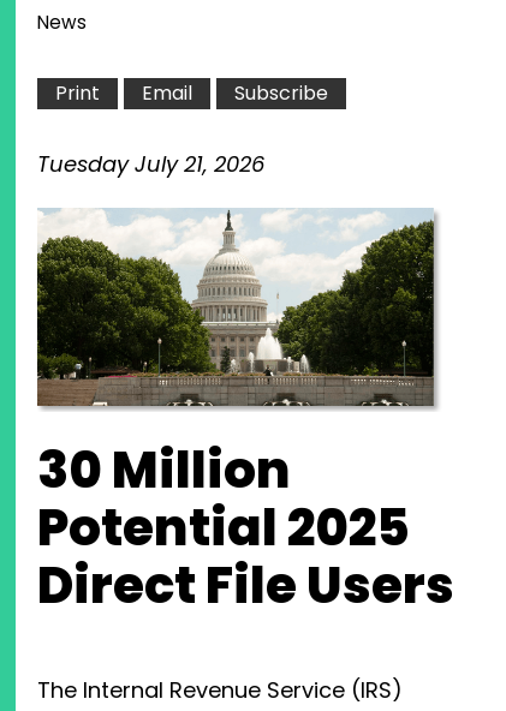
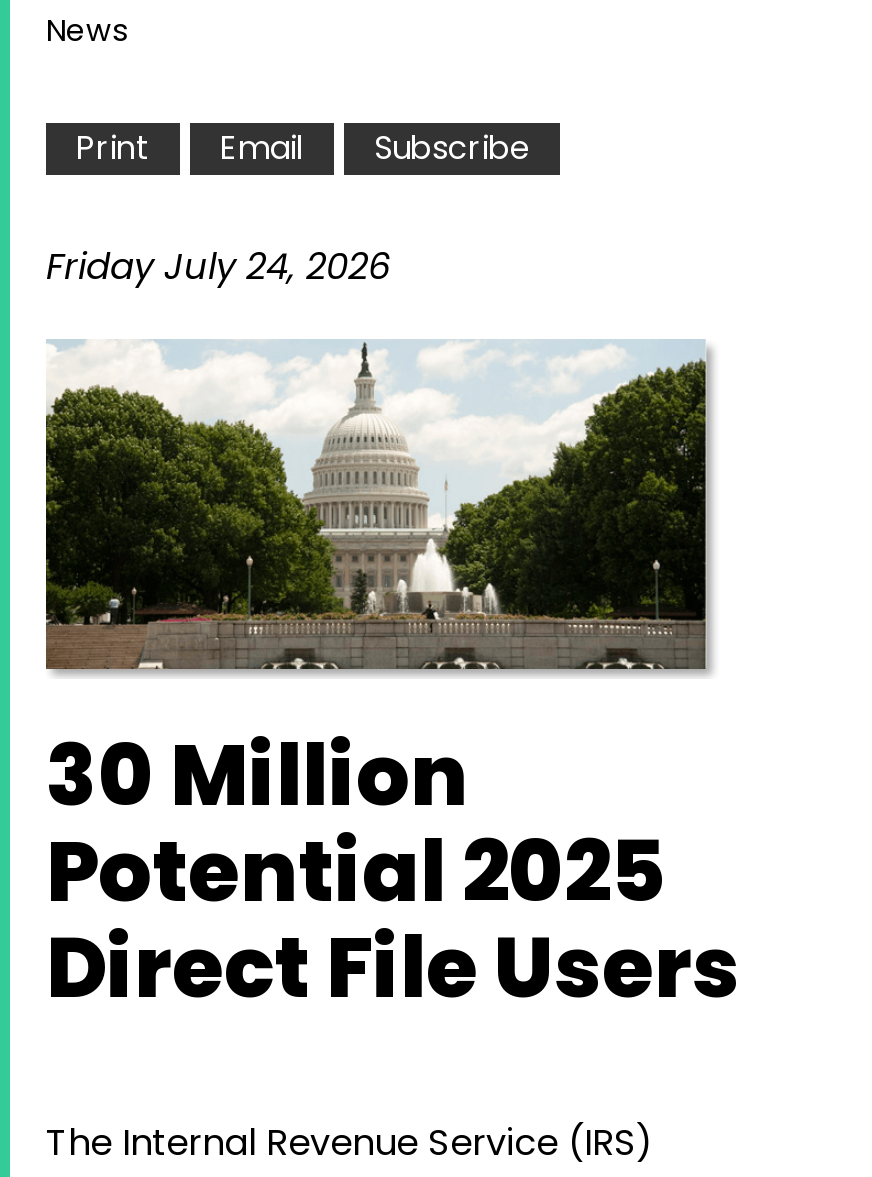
- Tuesday July 21, 2026
+ Friday July 24, 2026
